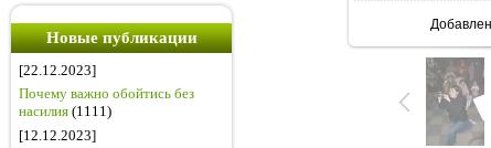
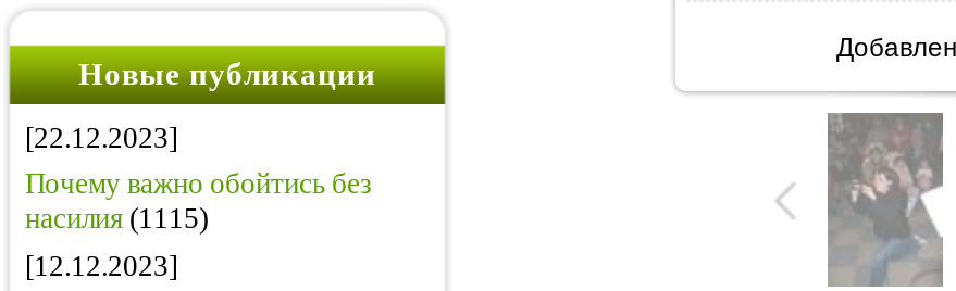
- насилия (1111)
+ насилия (1115)
